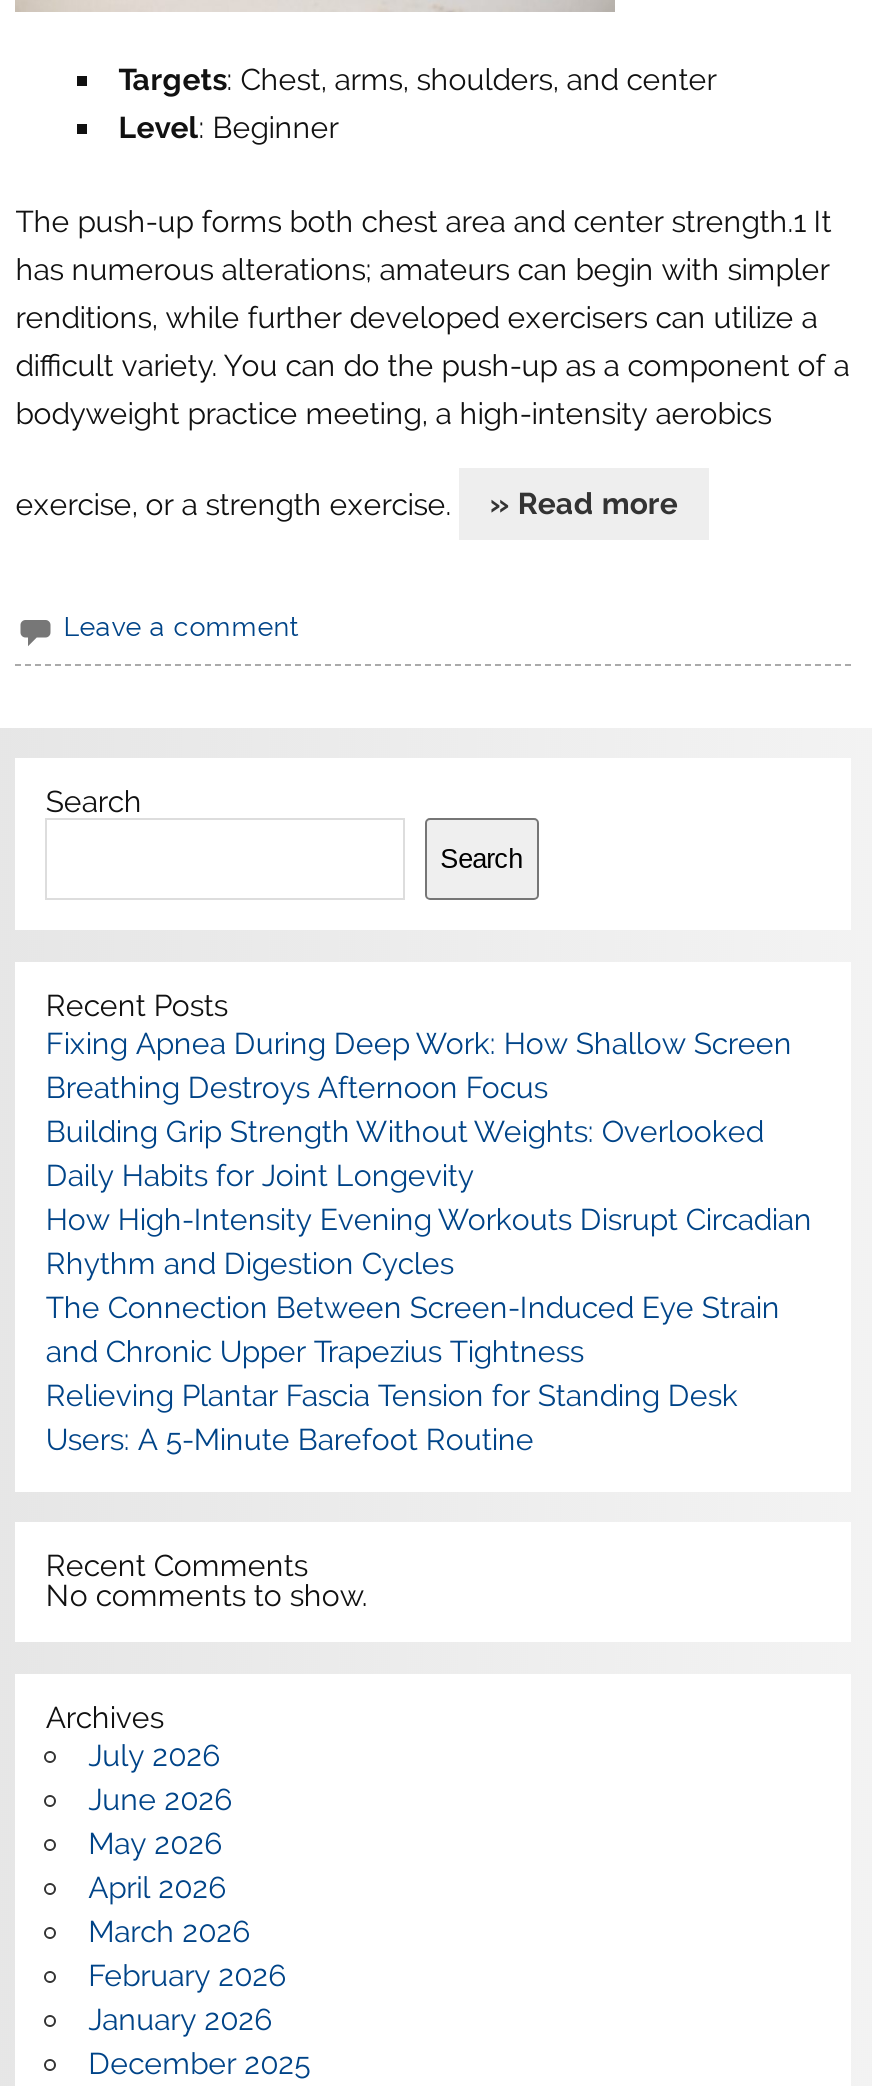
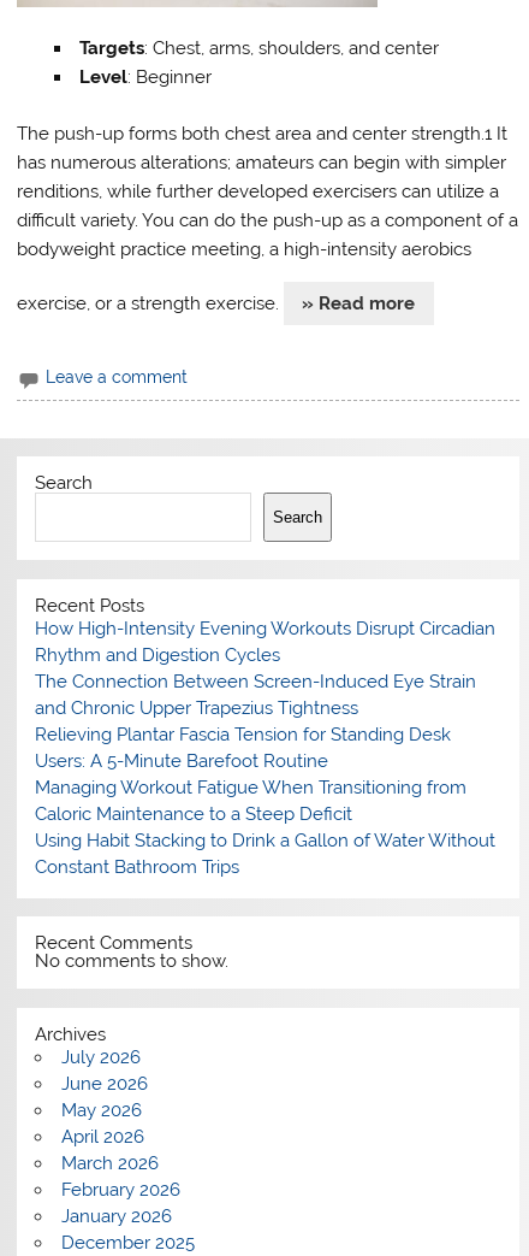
- Fixing Apnea During Deep Work: How Shallow Screen
- Breathing Destroys Afternoon Focus
- Building Grip Strength Without Weights: Overlooked
- Daily Habits for Joint Longevity

moved up: How High-Intensity Evening Workouts Disrupt Circadian | Rhythm and Digestion Cycles | The Connection Between Screen-Induced Eye Strain | and Chronic Upper Trapezius Tightness | Relieving Plantar Fascia Tension for Standing Desk | Users: A 5-Minute Barefoot Routine

+ Managing Workout Fatigue When Transitioning from
+ Caloric Maintenance to a Steep Deficit
+ Using Habit Stacking to Drink a Gallon of Water Without
+ Constant Bathroom Trips
